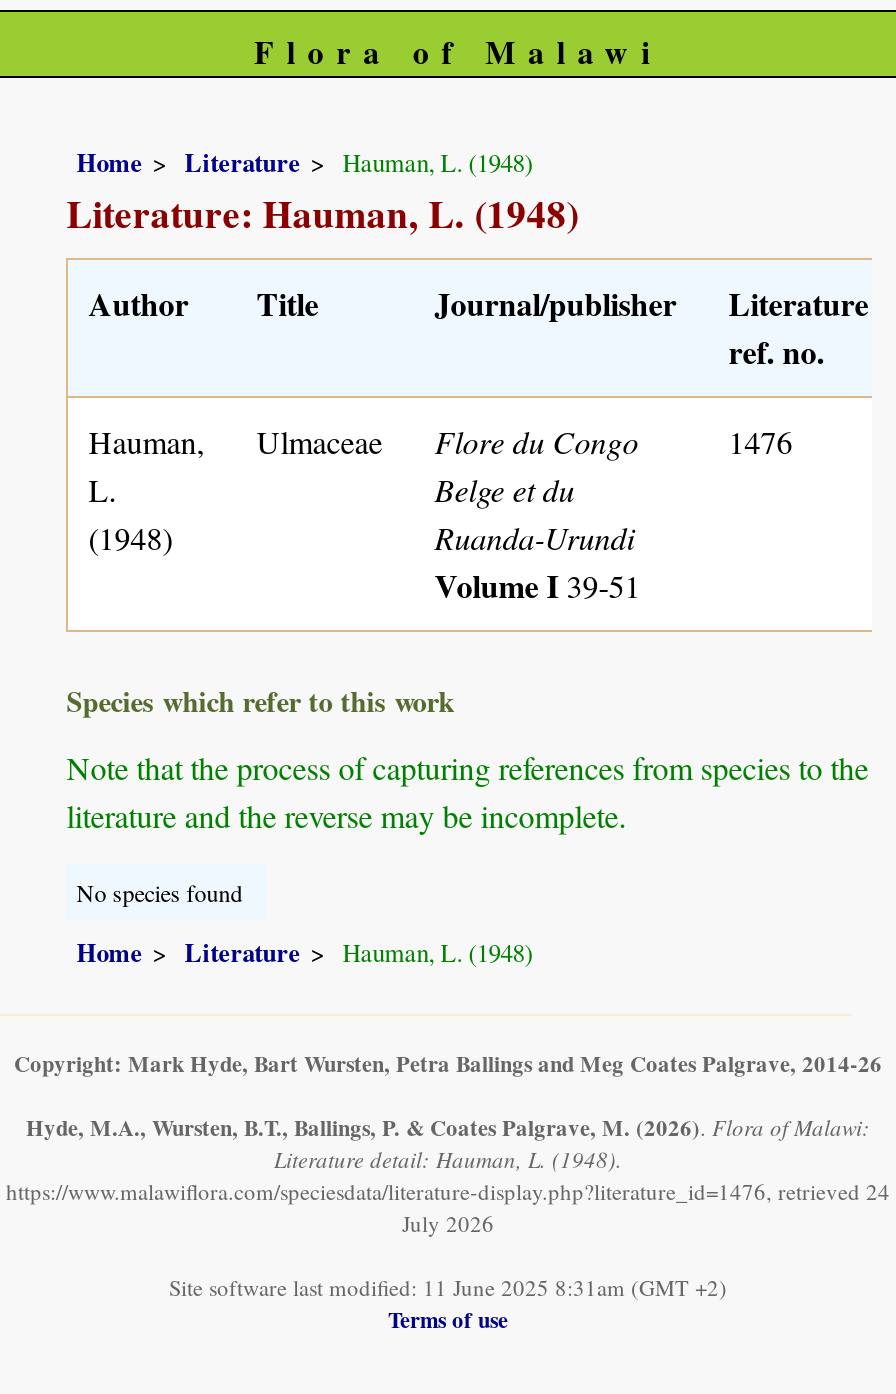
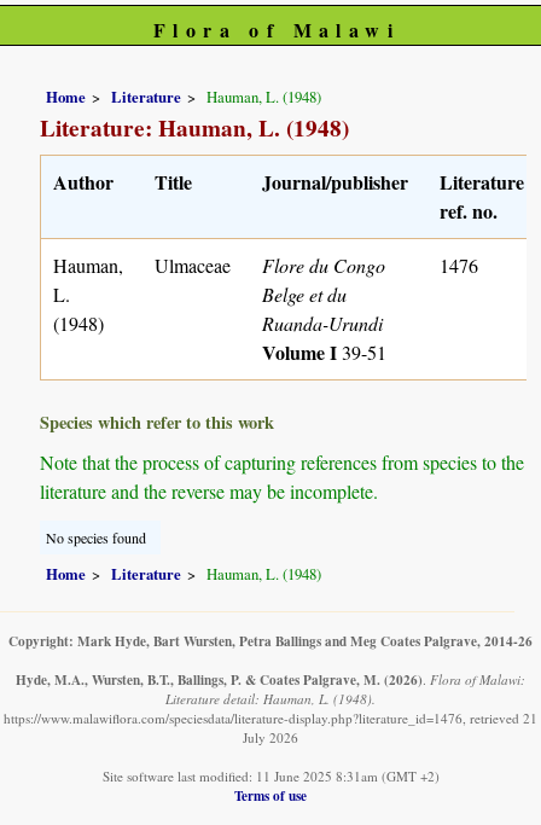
- https://www.malawiflora.com/speciesdata/literature-display.php?literature_id=1476, retrieved 24
+ https://www.malawiflora.com/speciesdata/literature-display.php?literature_id=1476, retrieved 21
